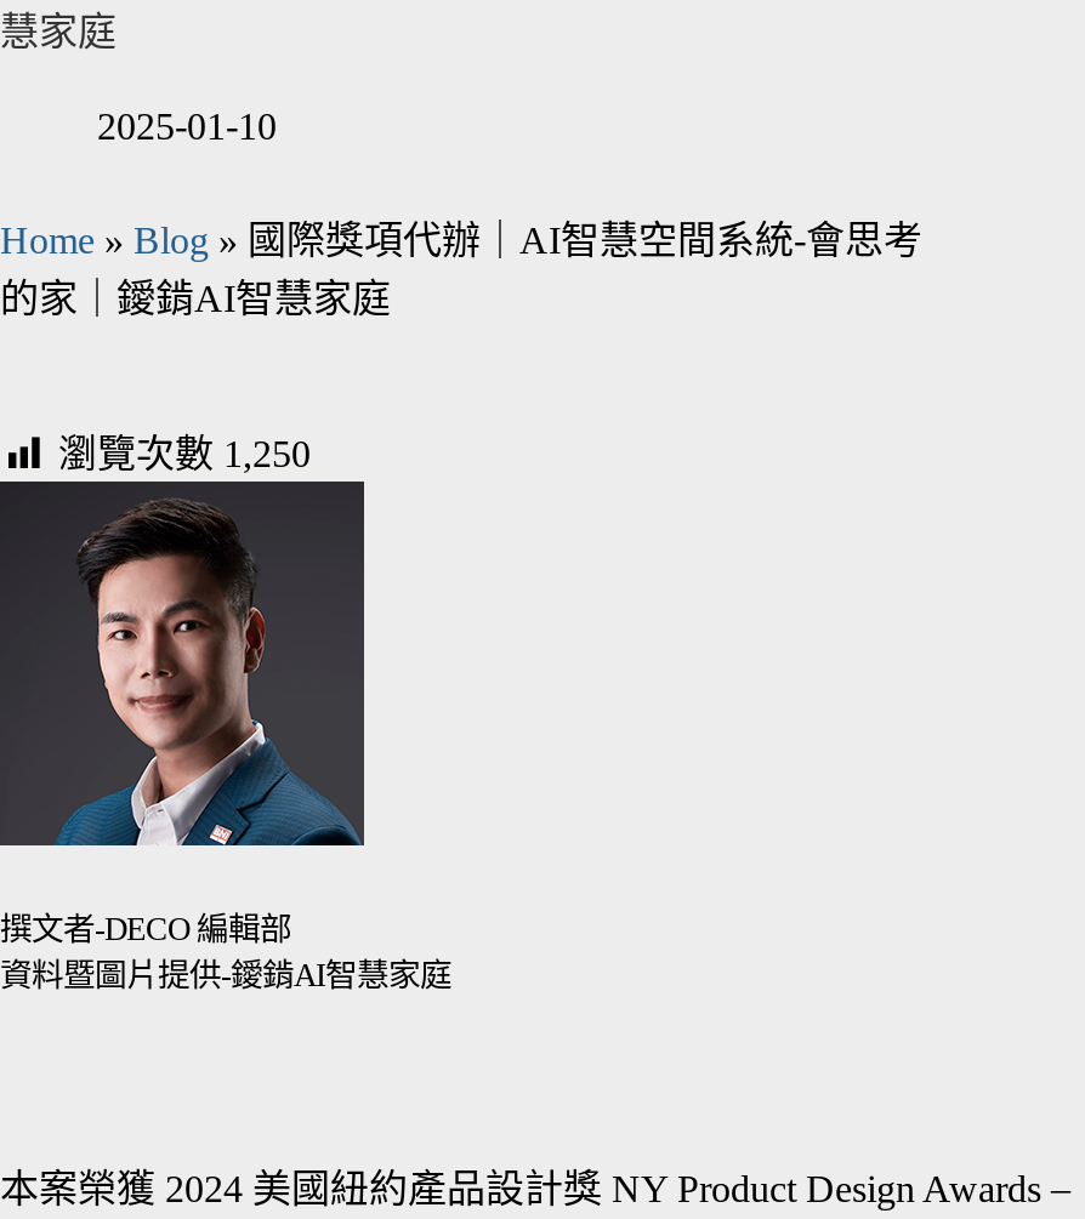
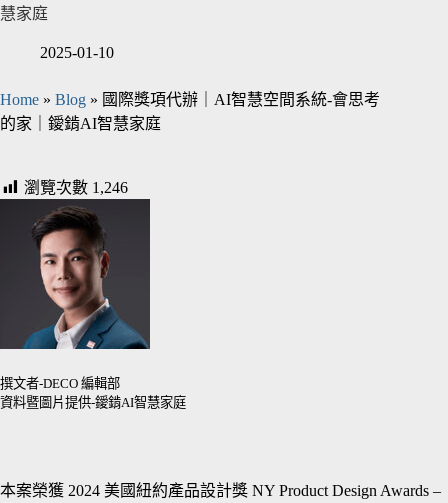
- 瀏覽次數 1,250
+ 瀏覽次數 1,246
